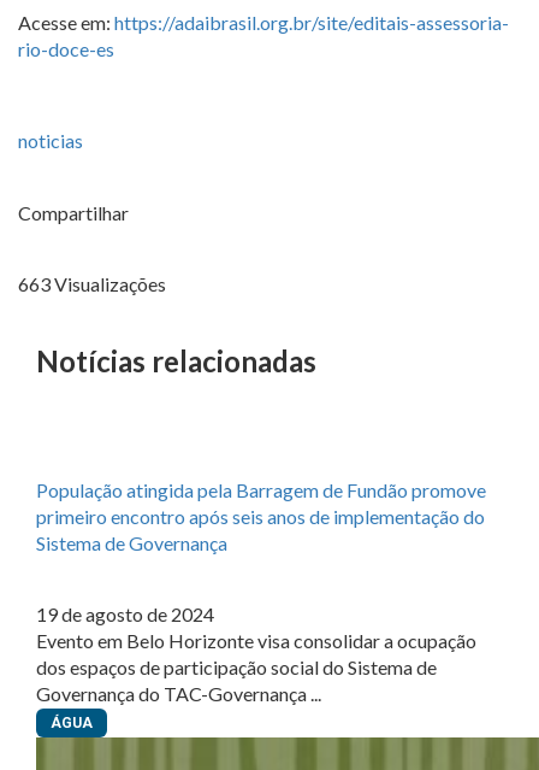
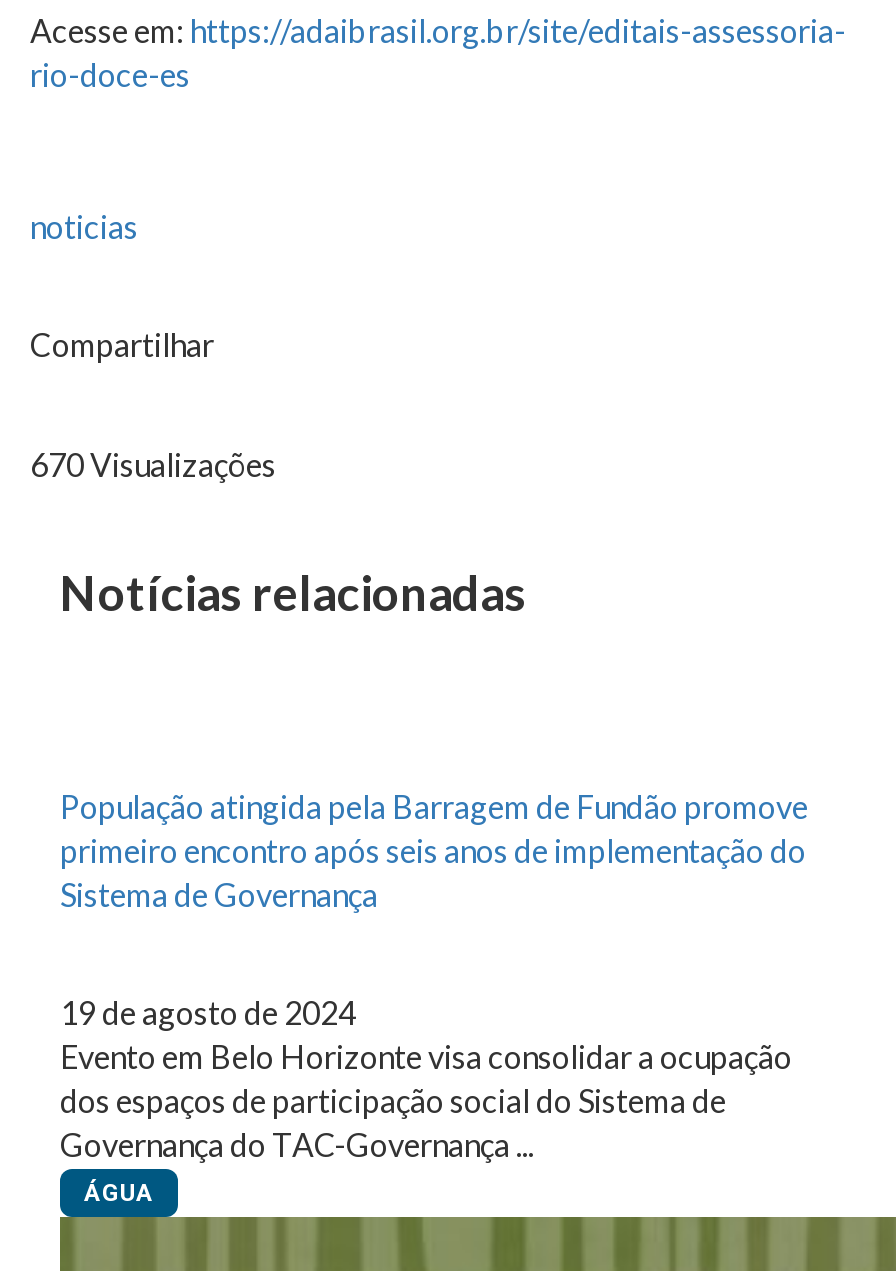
- 663Visualizações
+ 670Visualizações
